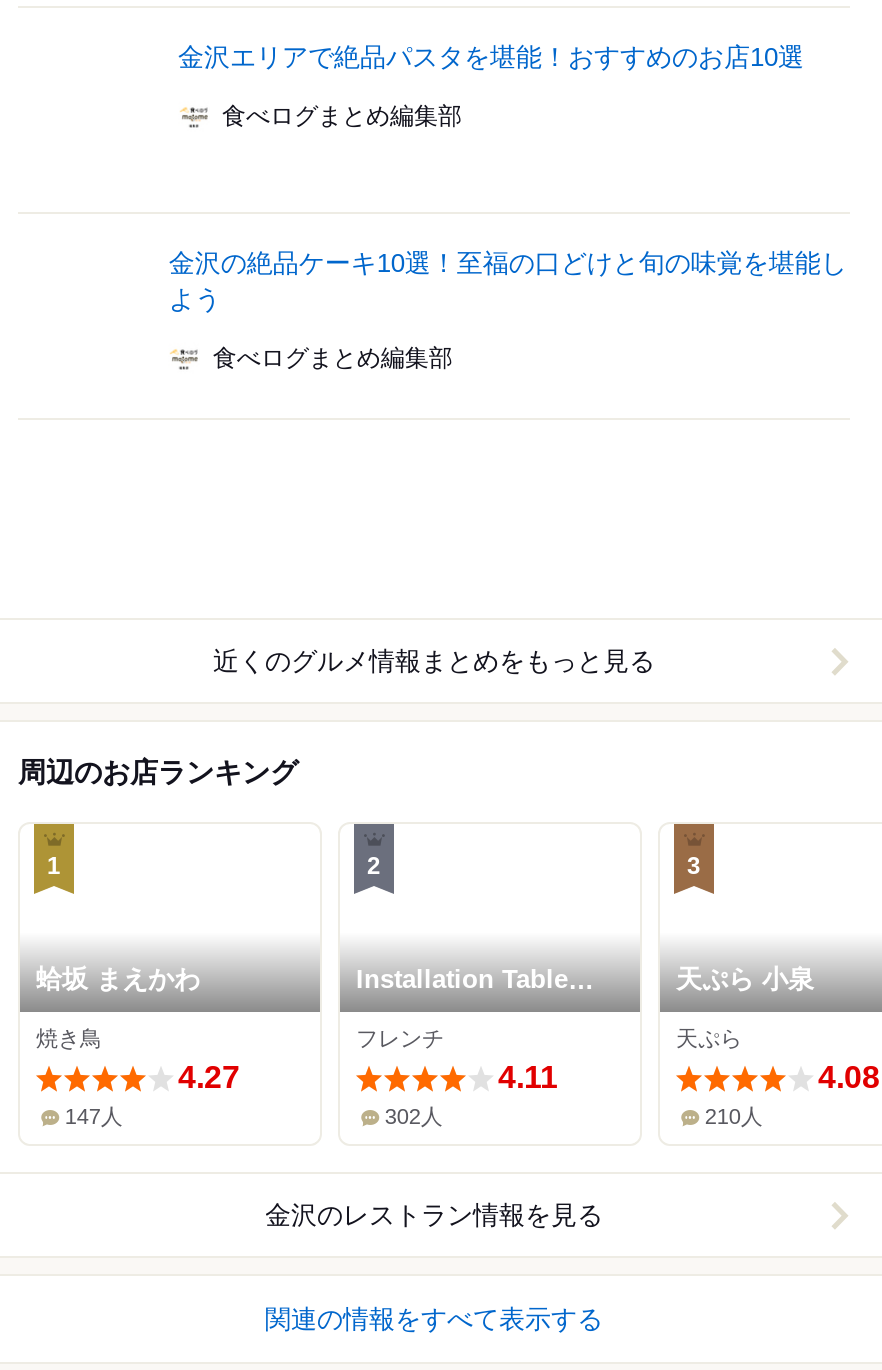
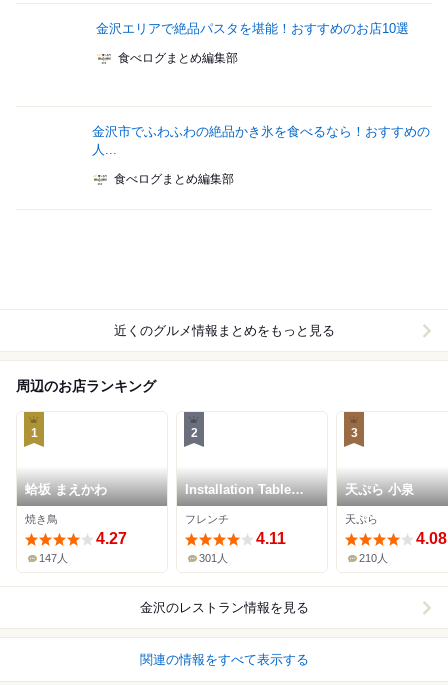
- 金沢の絶品ケーキ10選！至福の口どけと旬の味覚を堪能し
- よう
+ 金沢市でふわふわの絶品かき氷を食べるなら！おすすめの
+ 人...

- 302人
+ 301人
